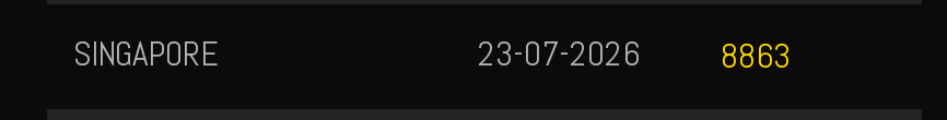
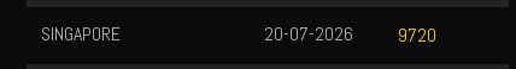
- 23-07-2026
+ 20-07-2026

- 8863
+ 9720
